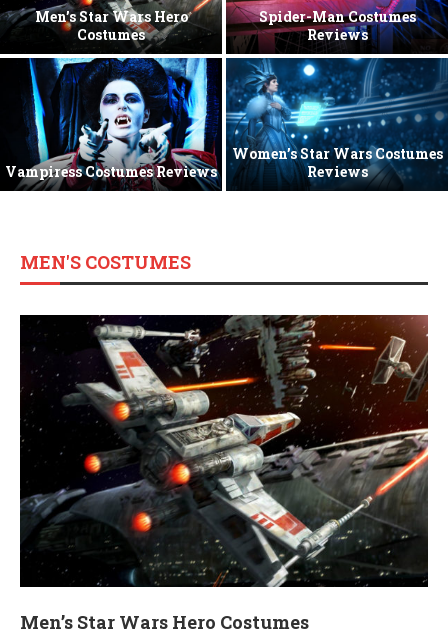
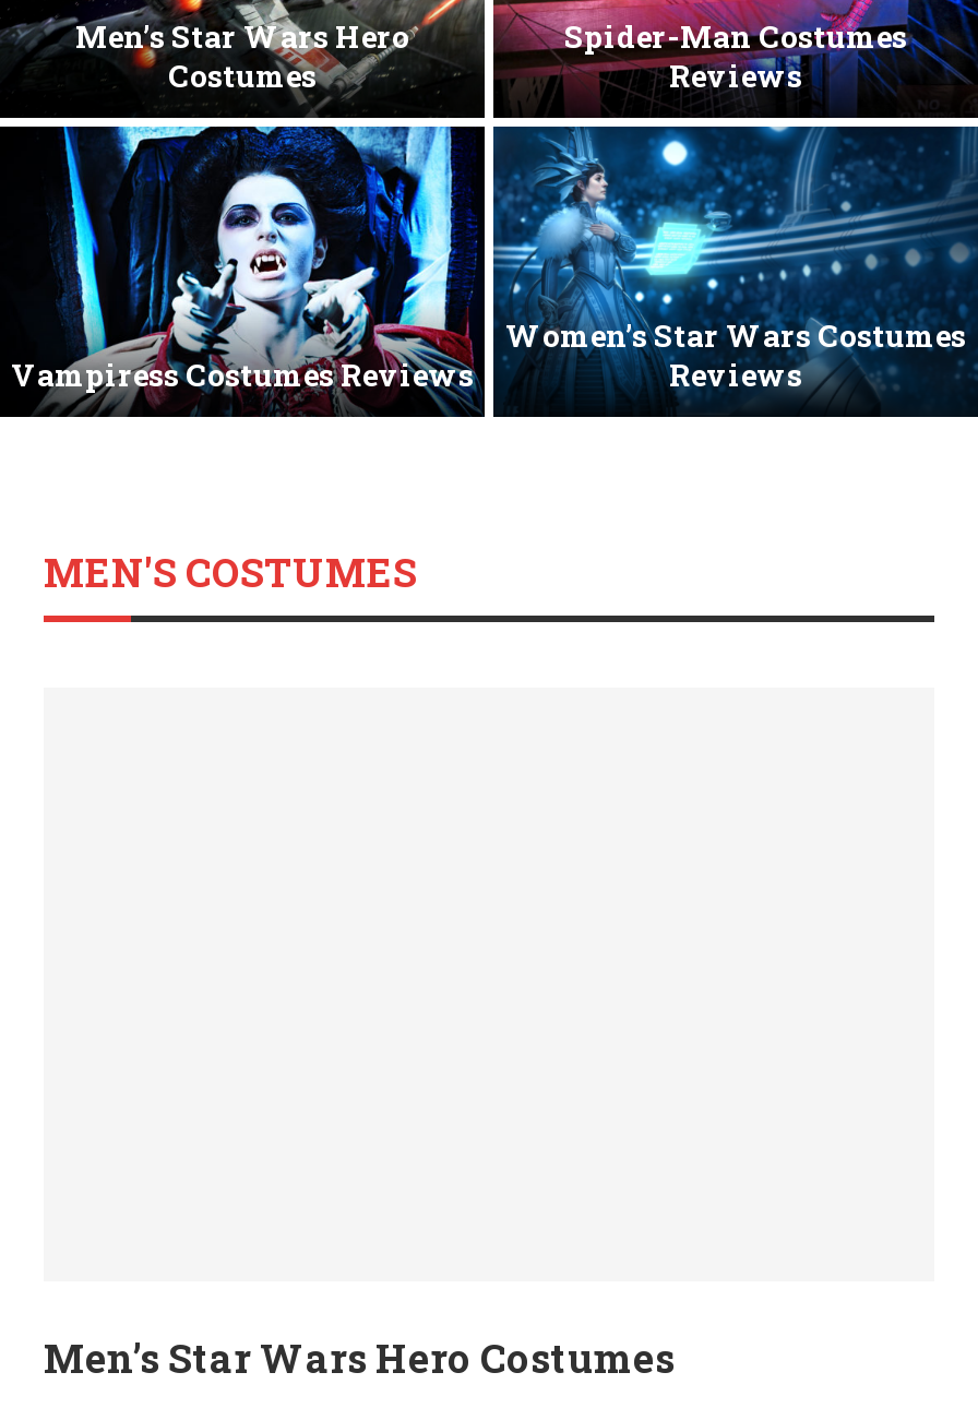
- [image]
